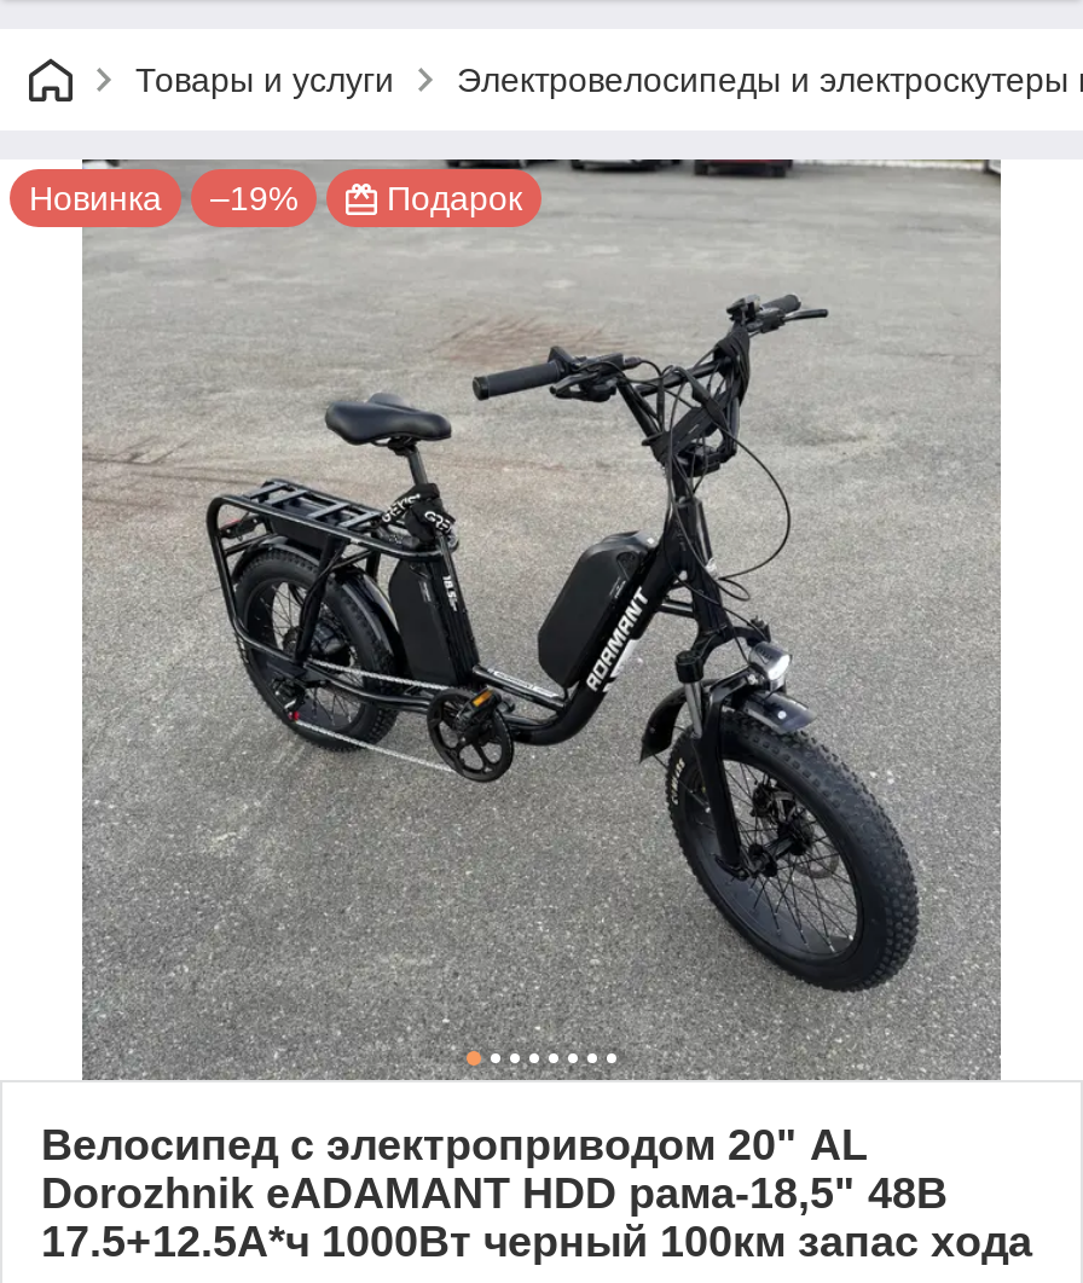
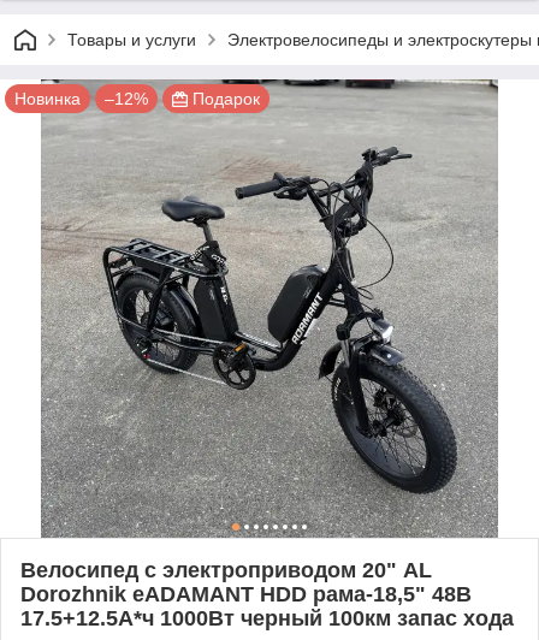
- Новинка –19%
+ Новинка –12%
